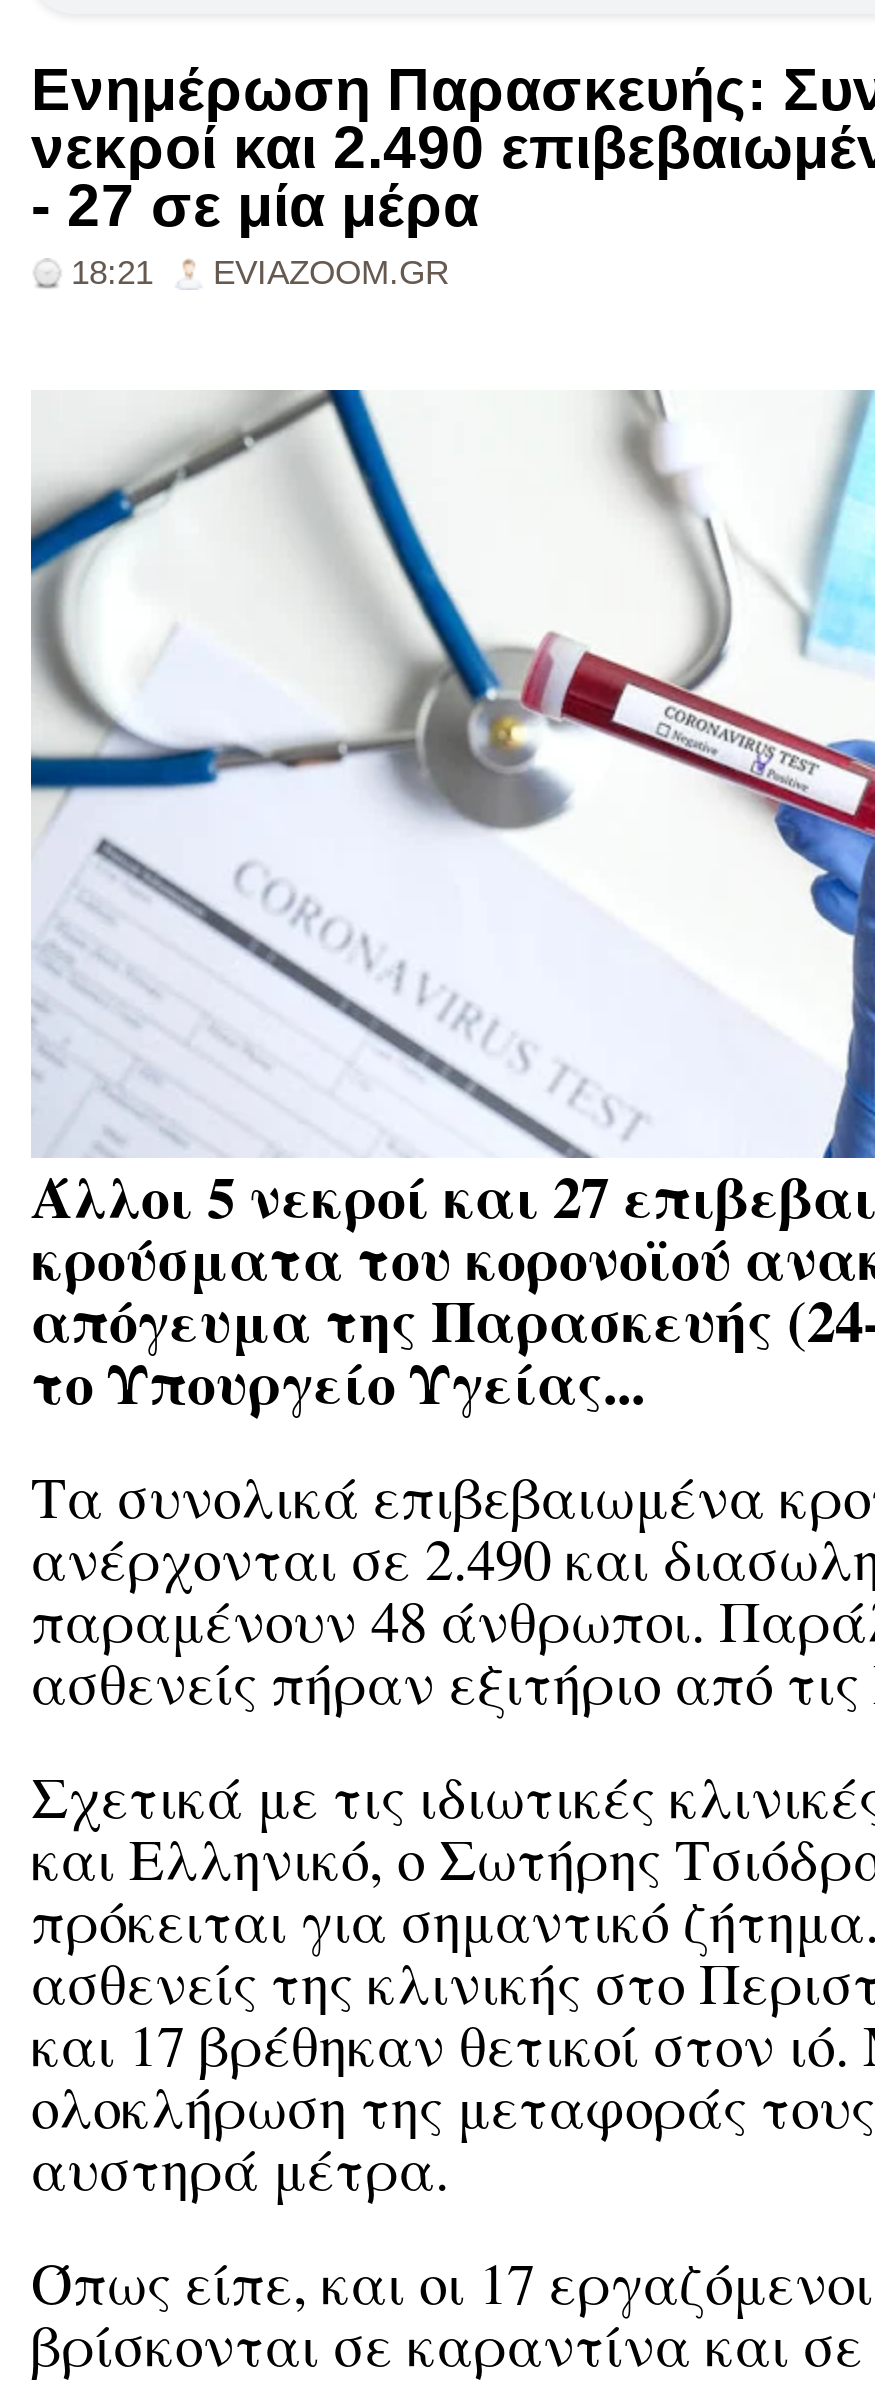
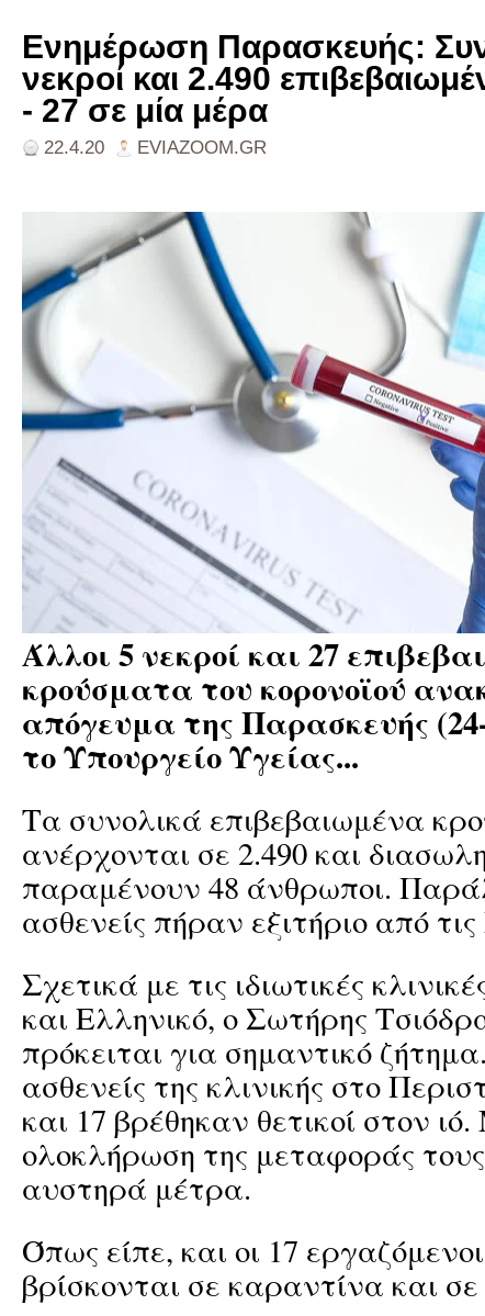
- 18:21 EVIAZOOM.GR
+ 22.4.20 EVIAZOOM.GR
